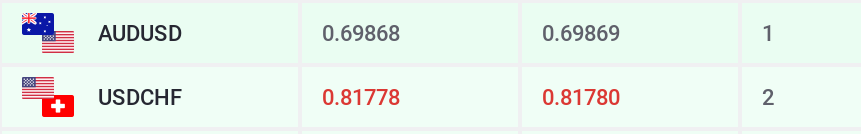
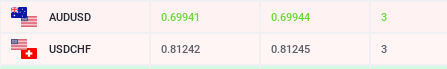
- 0.69868
+ 0.69941

- 0.69869
+ 0.69944

- 1
+ 3

- 0.81778
+ 0.81242

- 0.81780
+ 0.81245

- 2
+ 3
